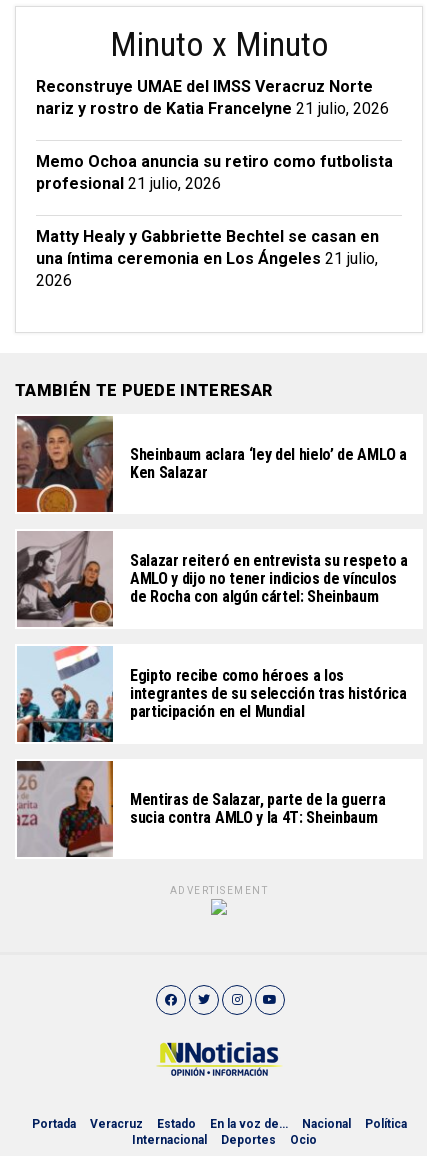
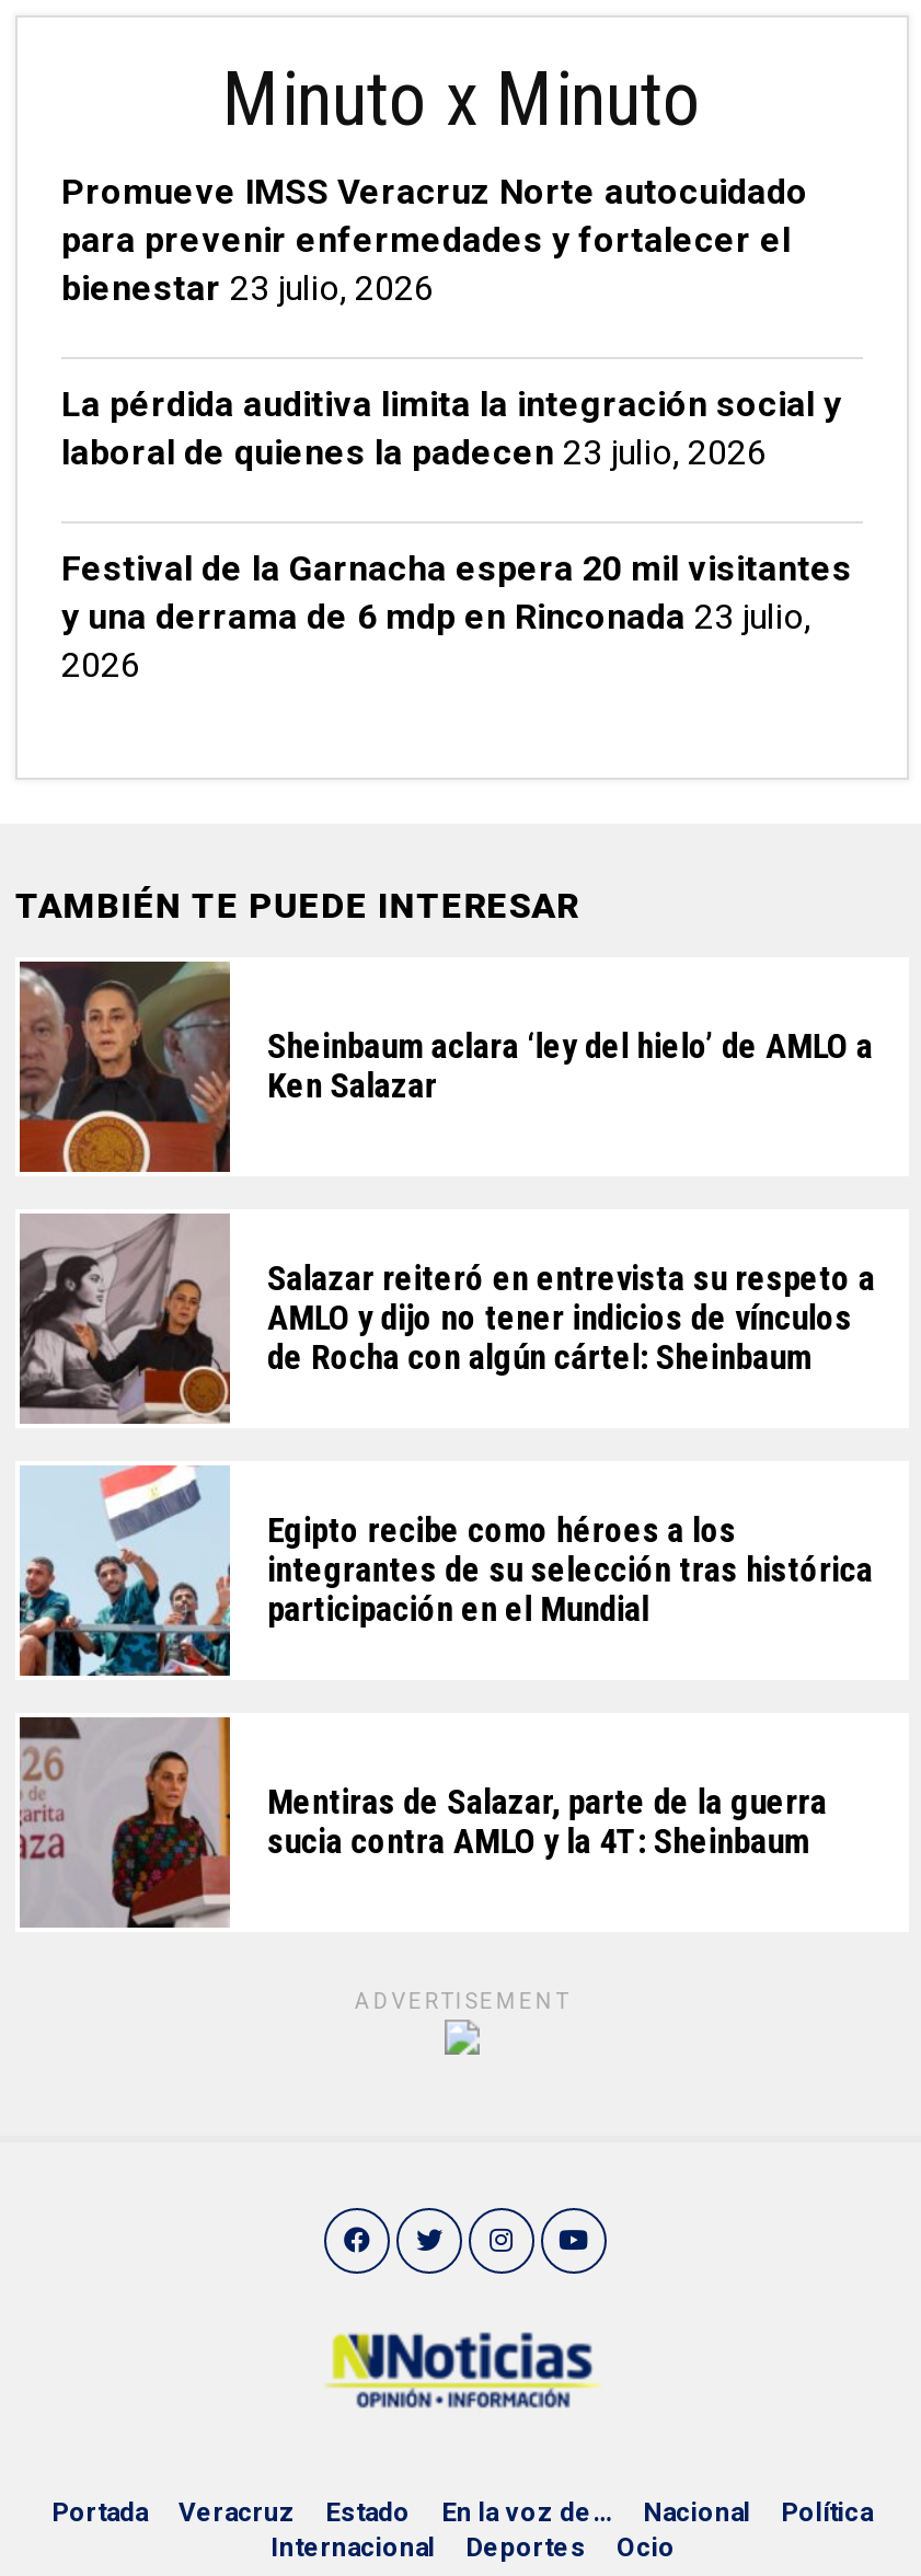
- Reconstruye UMAE del IMSS Veracruz Norte
- nariz y rostro de Katia Francelyne 21 julio, 2026
+ Promueve IMSS Veracruz Norte autocuidado
+ para prevenir enfermedades y fortalecer el
+ bienestar 23 julio, 2026

- Memo Ochoa anuncia su retiro como futbolista
- profesional 21 julio, 2026
+ La pérdida auditiva limita la integración social y
+ laboral de quienes la padecen 23 julio, 2026

- Matty Healy y Gabbriette Bechtel se casan en
- una íntima ceremonia en Los Ángeles 21 julio,
+ Festival de la Garnacha espera 20 mil visitantes
+ y una derrama de 6 mdp en Rinconada 23 julio,
